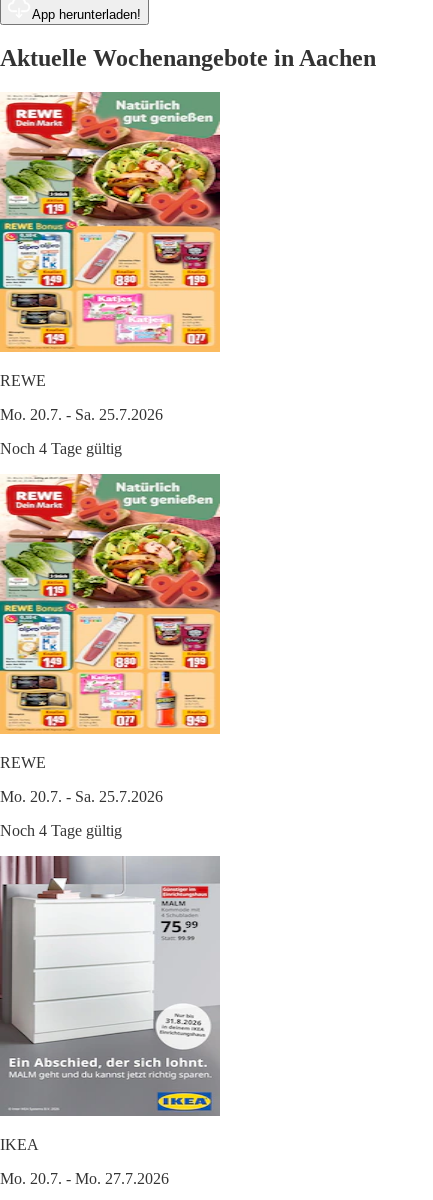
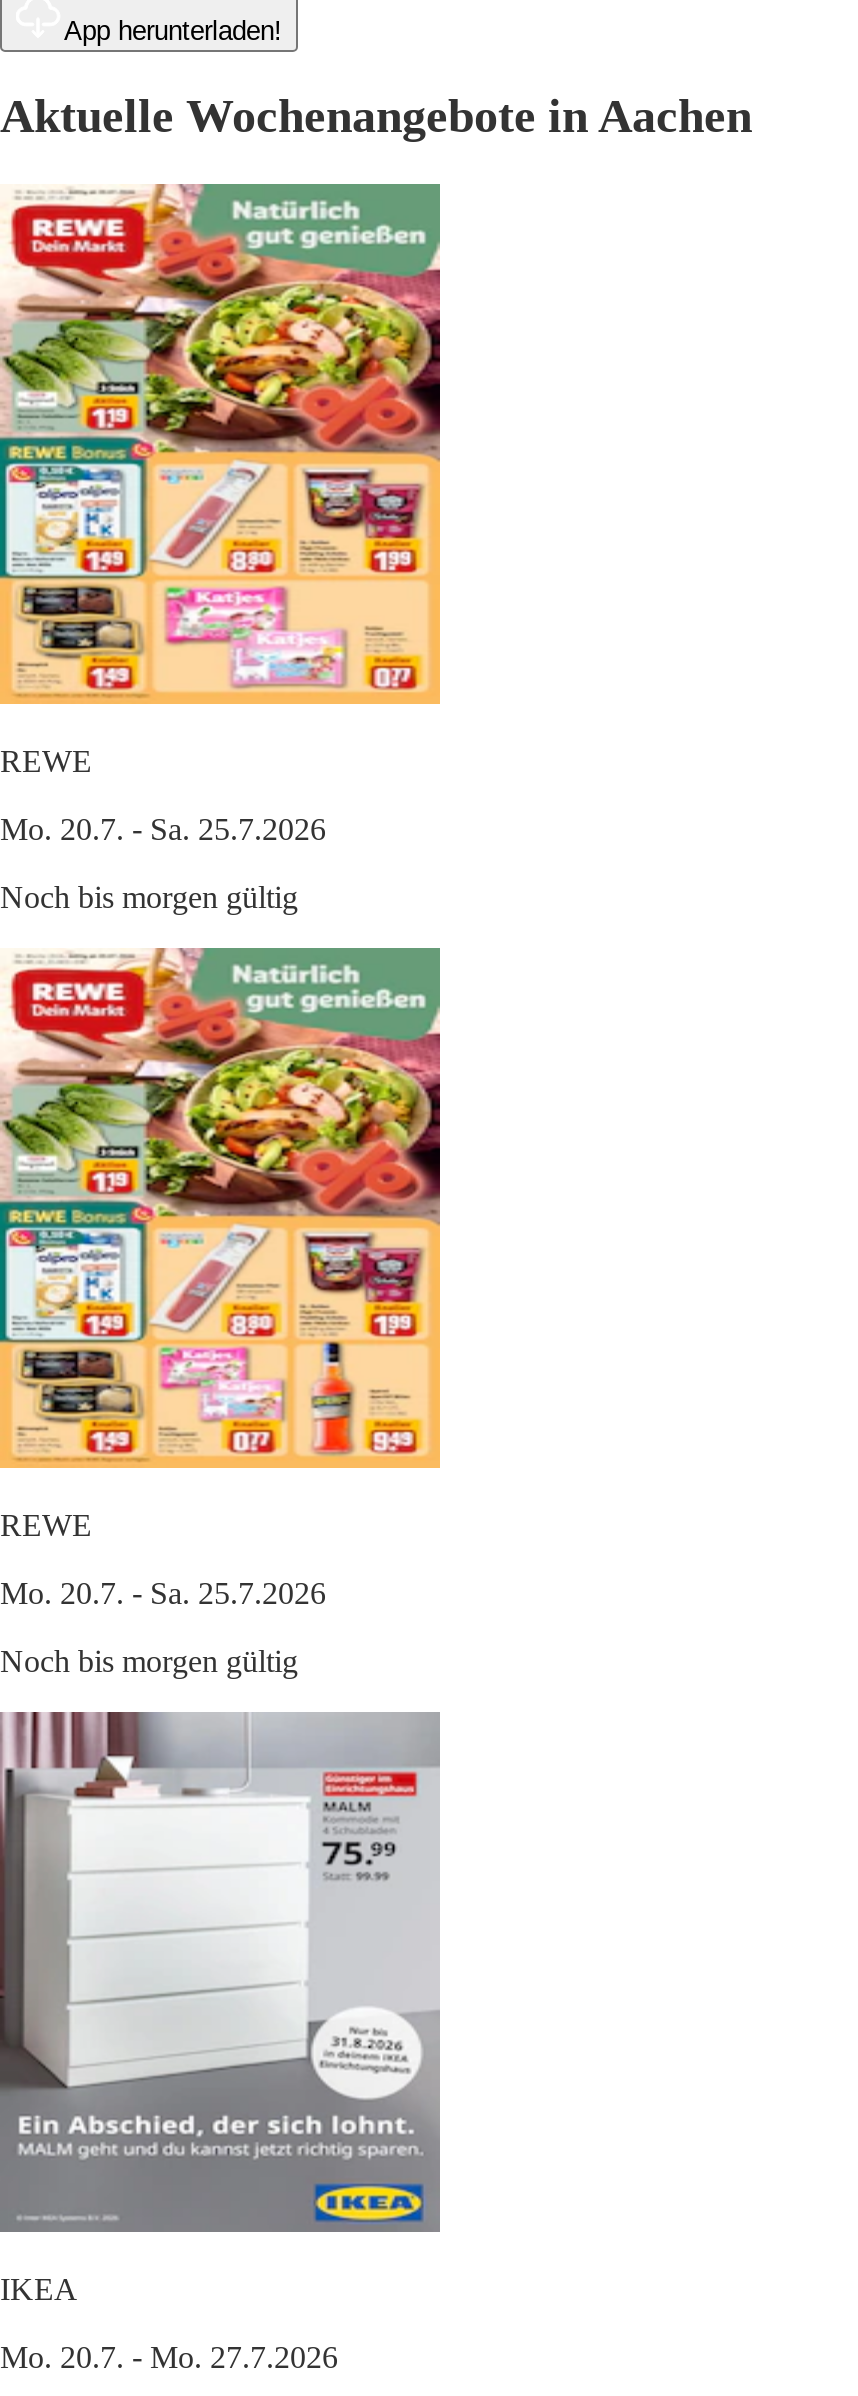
- Noch 4 Tage gültig
+ Noch bis morgen gültig

- Noch 4 Tage gültig
+ Noch bis morgen gültig
